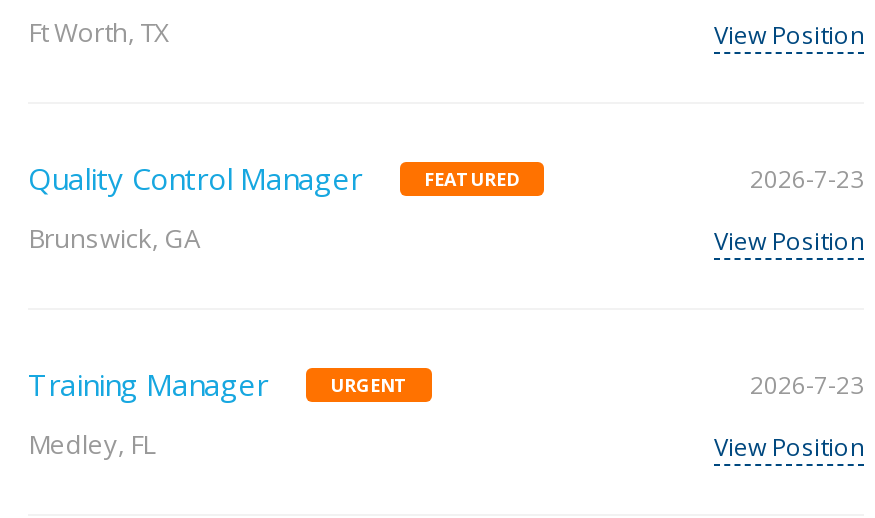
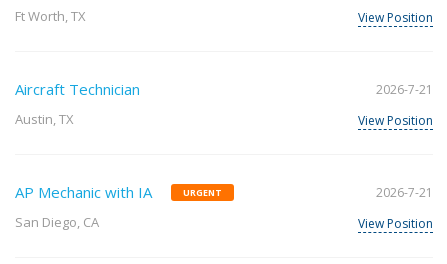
- Quality Control Manager
- FEATURED
+ Aircraft Technician

- 2026-7-23
+ 2026-7-21

- Brunswick, GA
+ Austin, TX

- Training Manager
+ AP Mechanic with IA

- 2026-7-23
+ 2026-7-21

- Medley, FL
+ San Diego, CA
